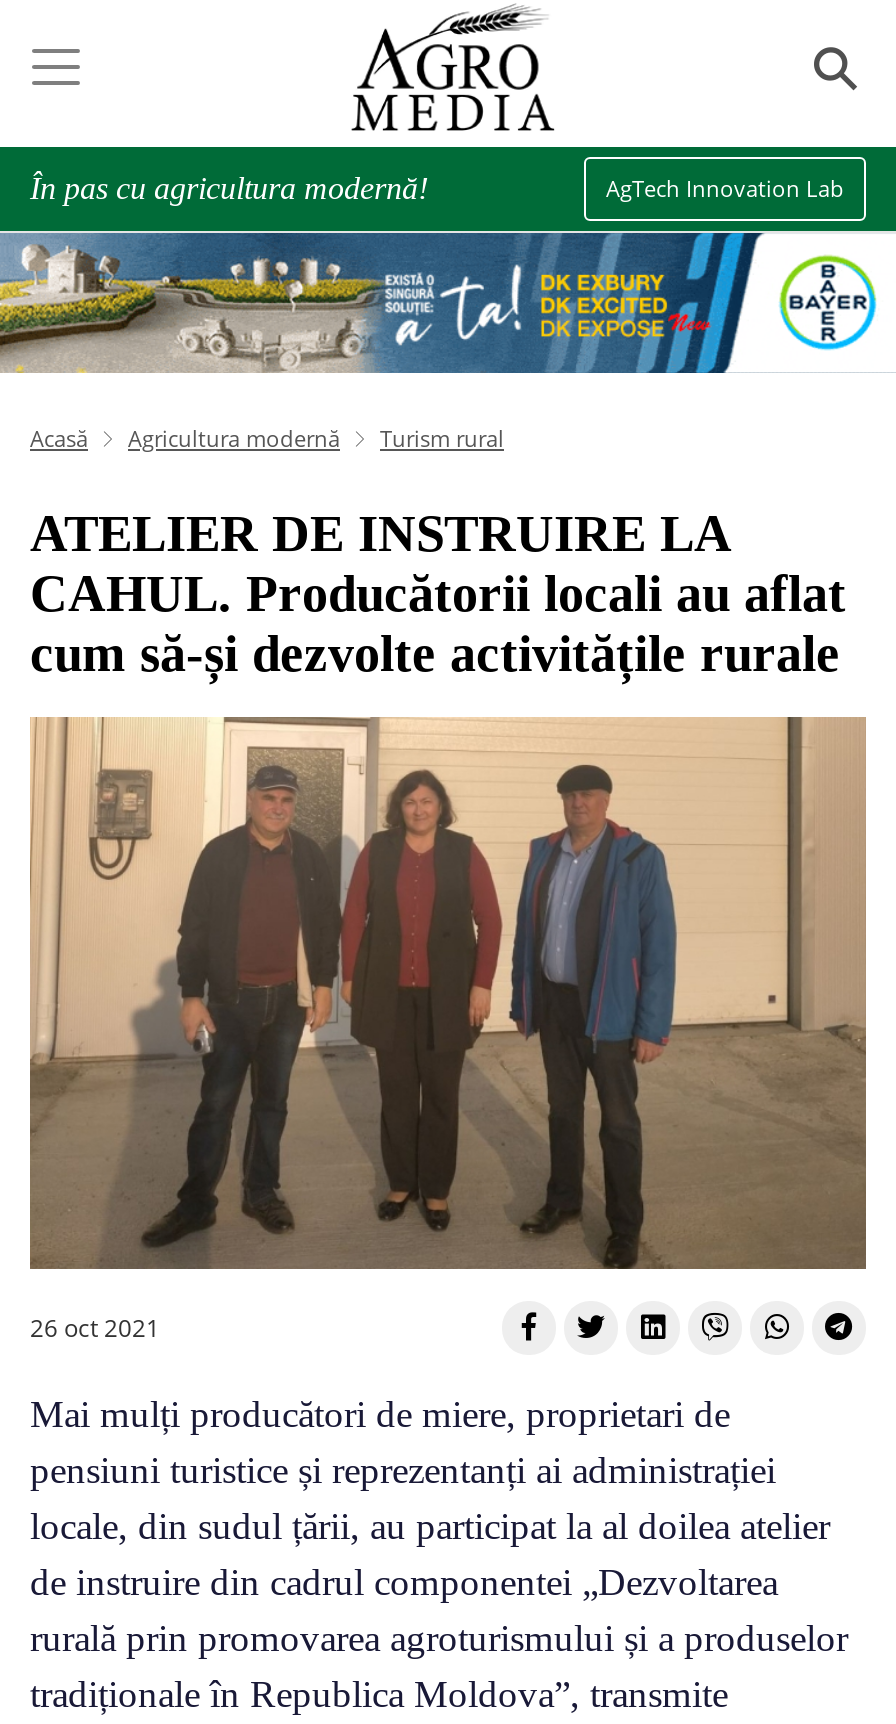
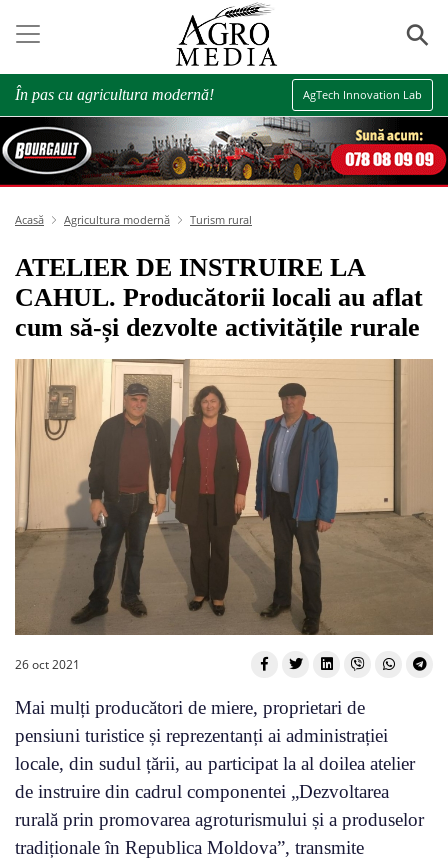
- [image]
+ [image]
